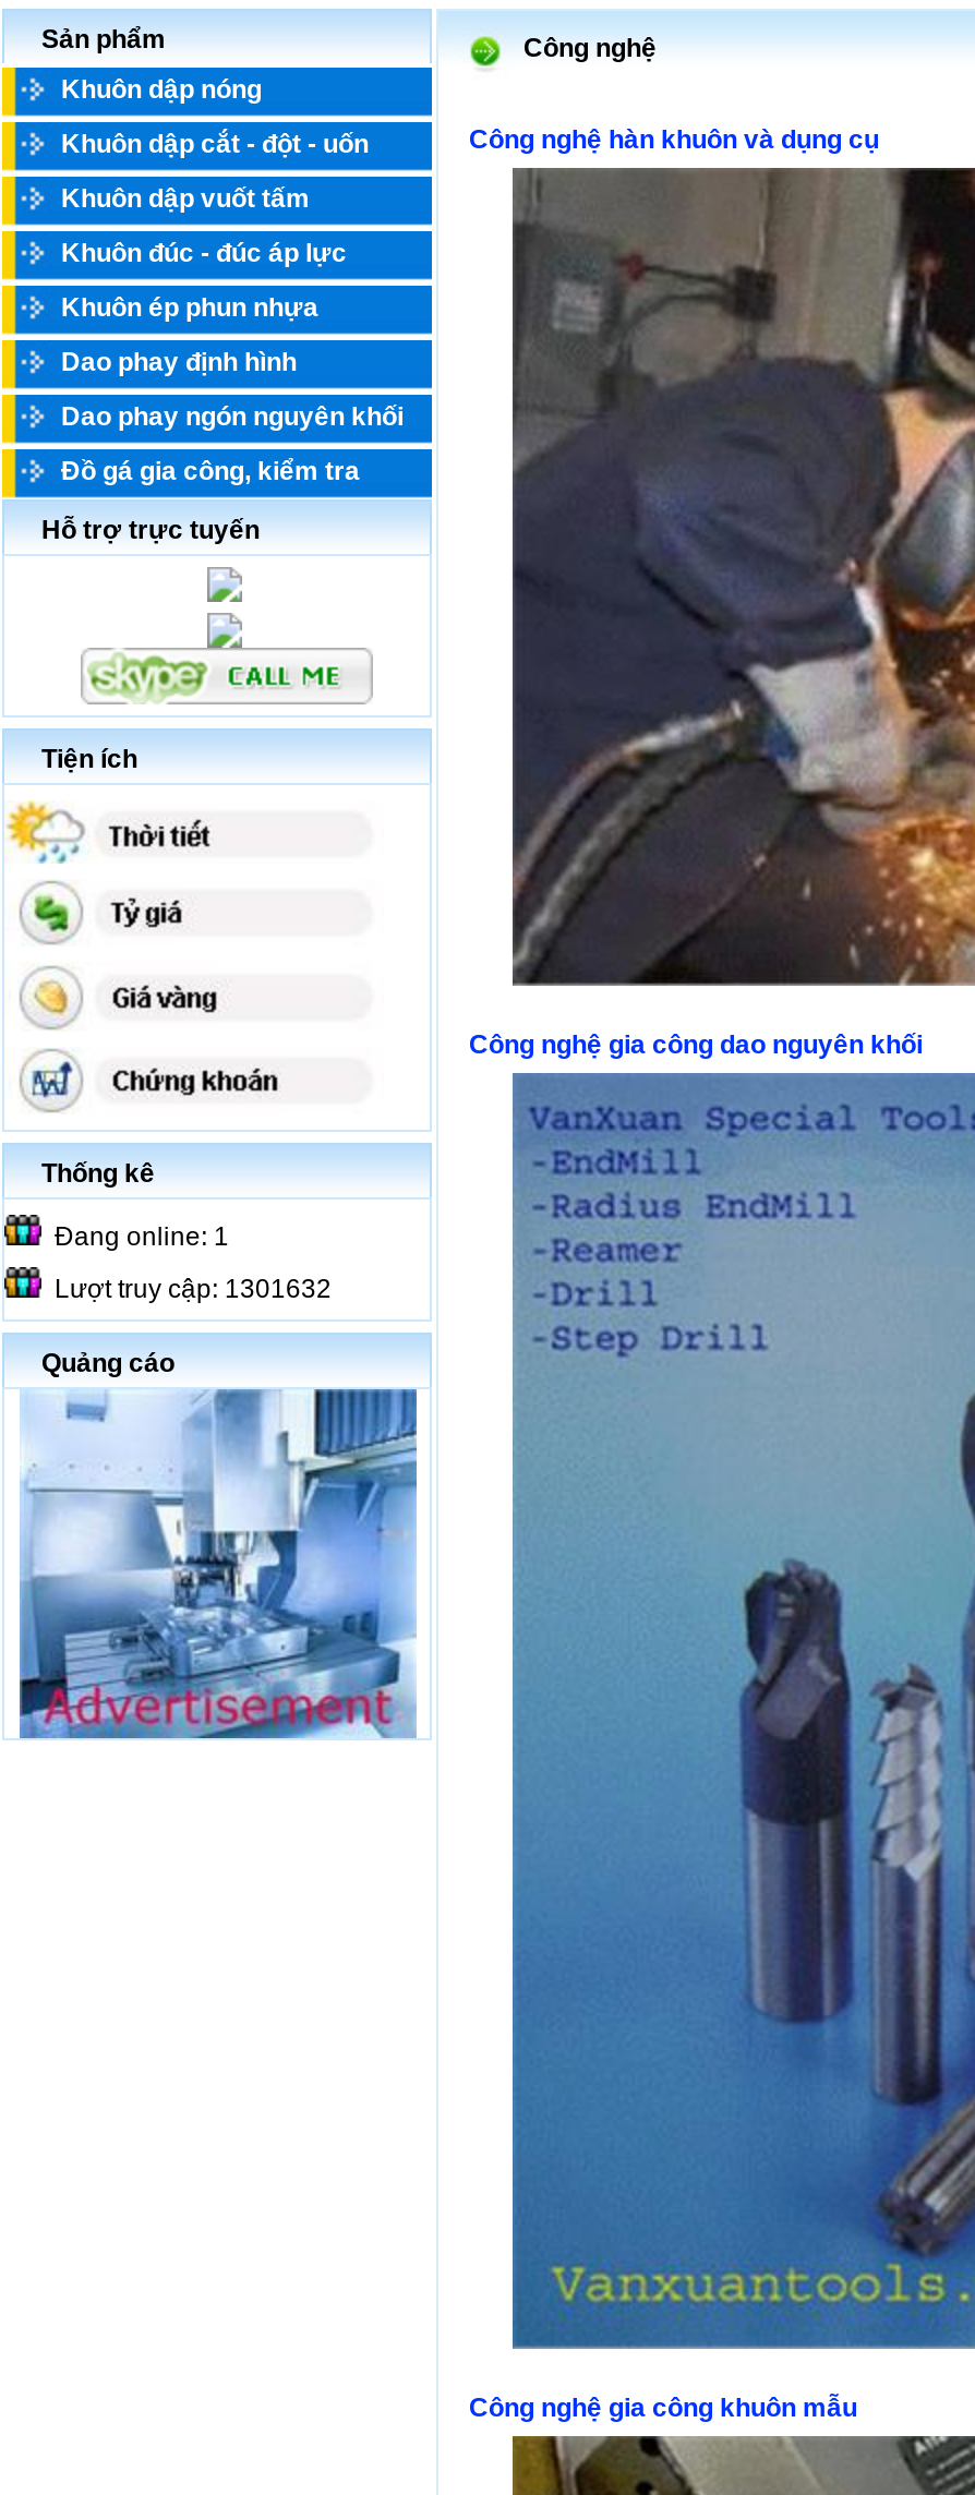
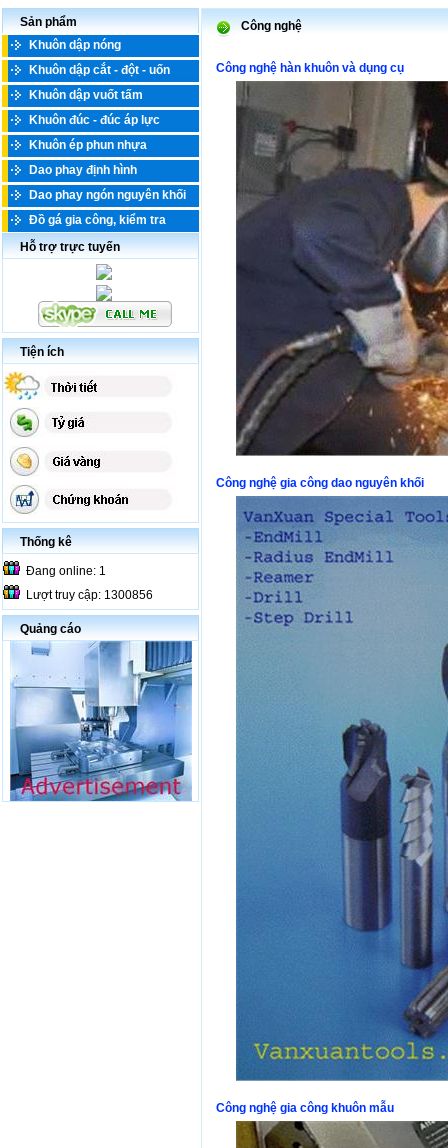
- Lượt truy cập: 1301632
+ Lượt truy cập: 1300856
